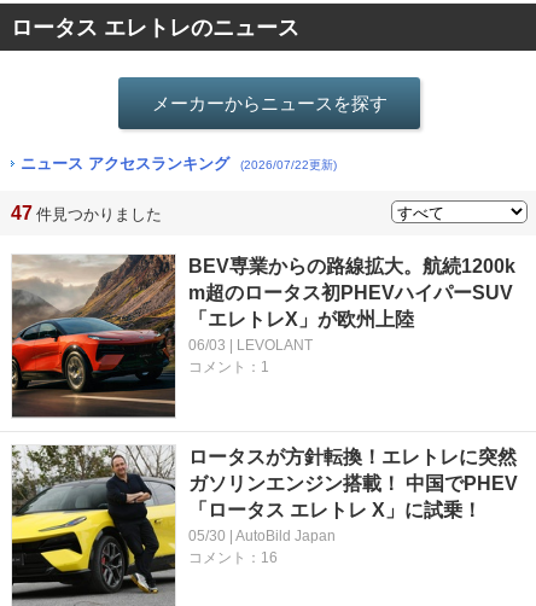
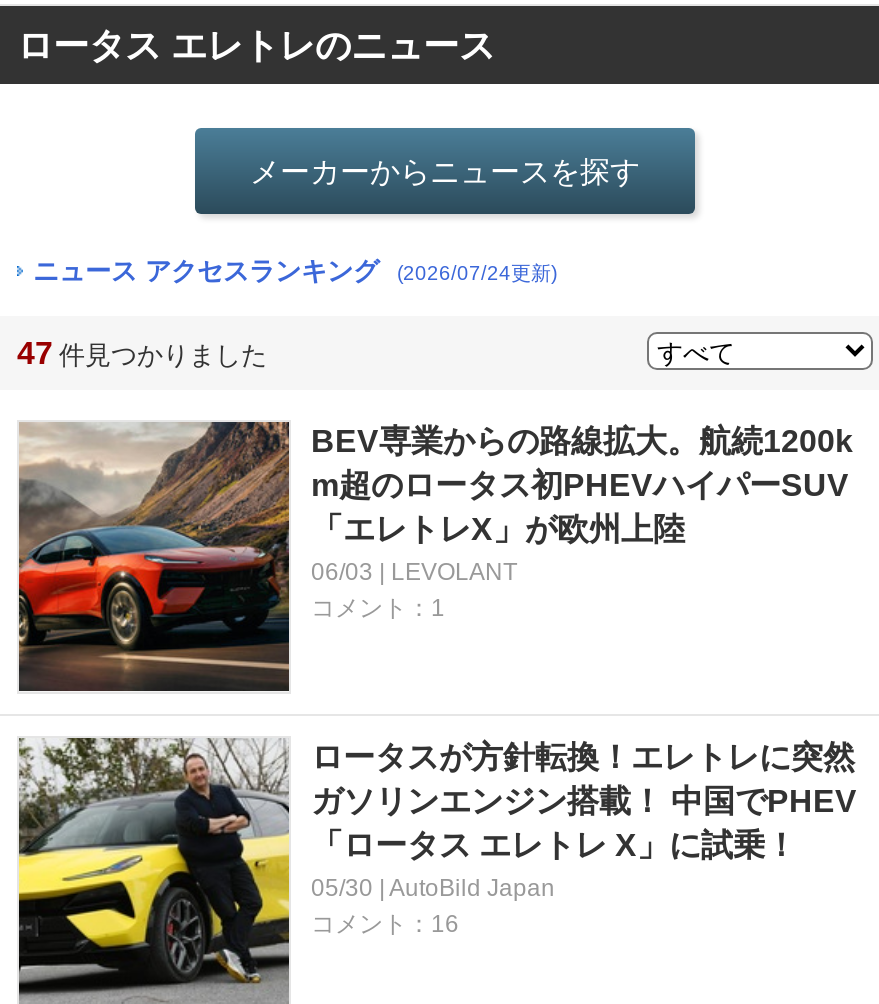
- ニュース アクセスランキング (2026/07/22更新)
+ ニュース アクセスランキング (2026/07/24更新)
